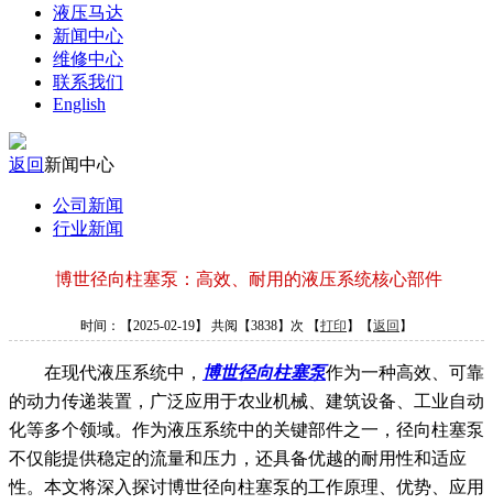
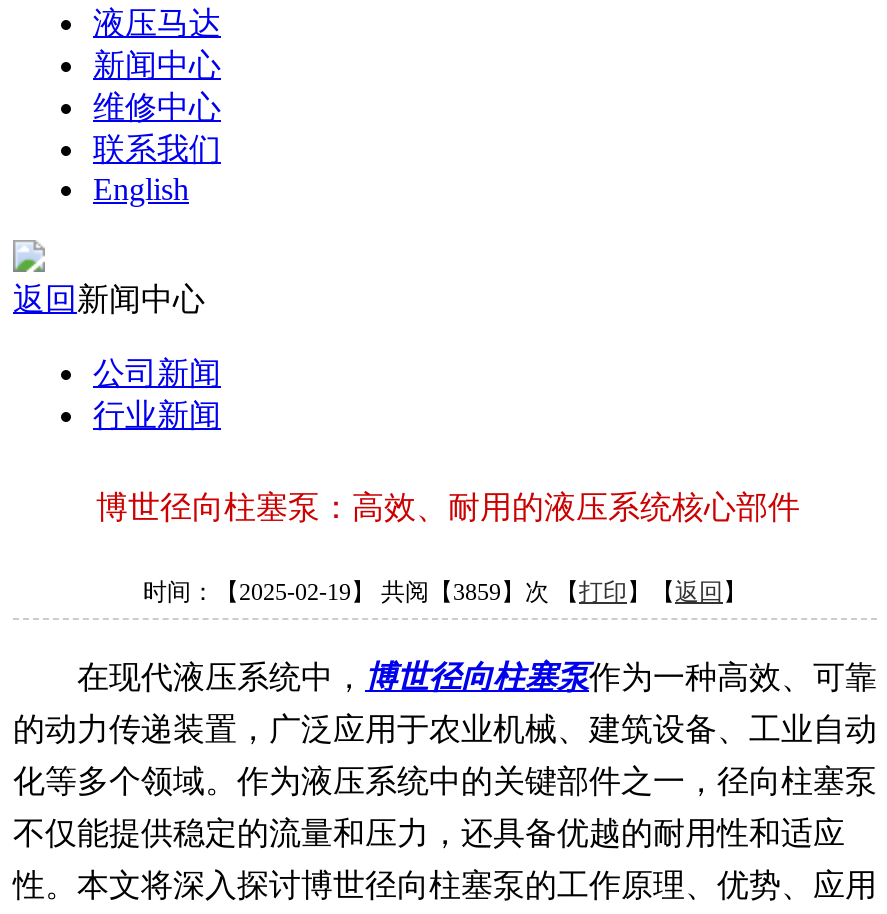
- 时间：【2025-02-19】 共阅【3838】次 【打印】【返回】
+ 时间：【2025-02-19】 共阅【3859】次 【打印】【返回】
